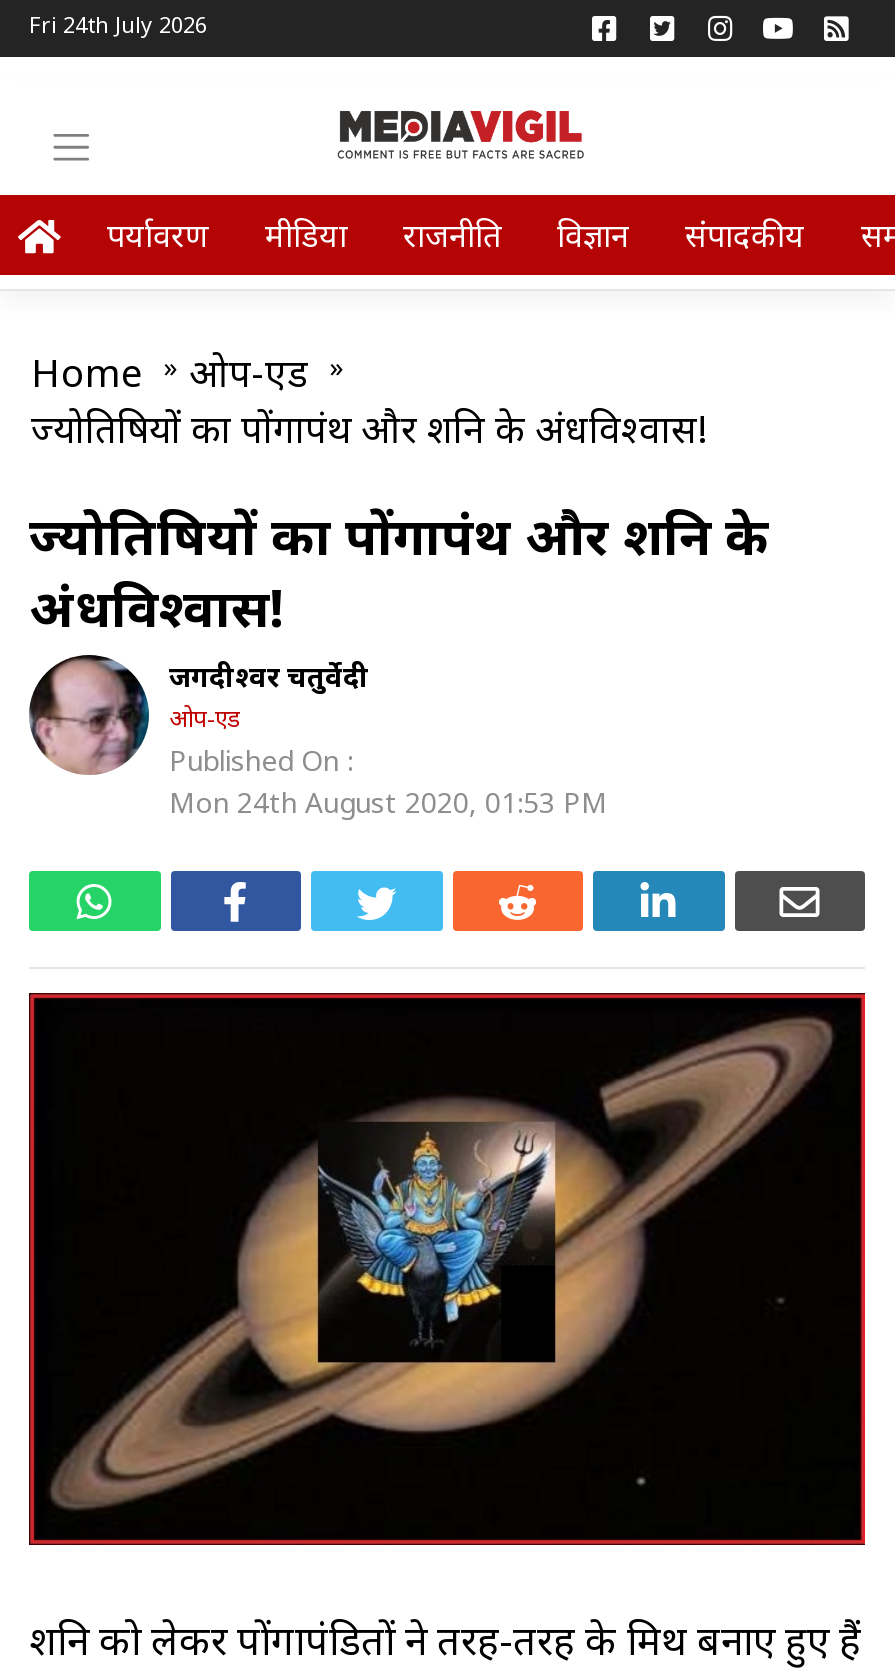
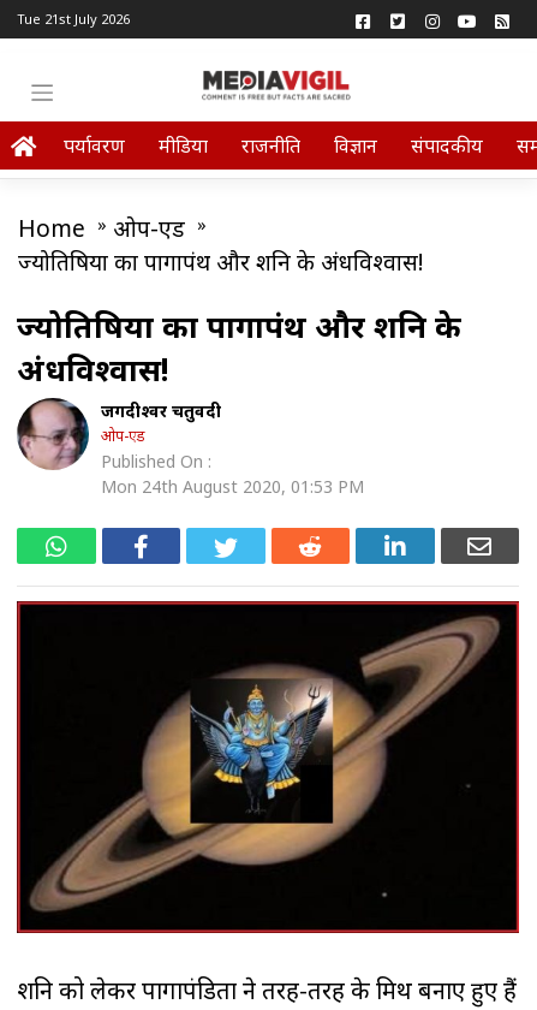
- Fri 24th July 2026
+ Tue 21st July 2026
